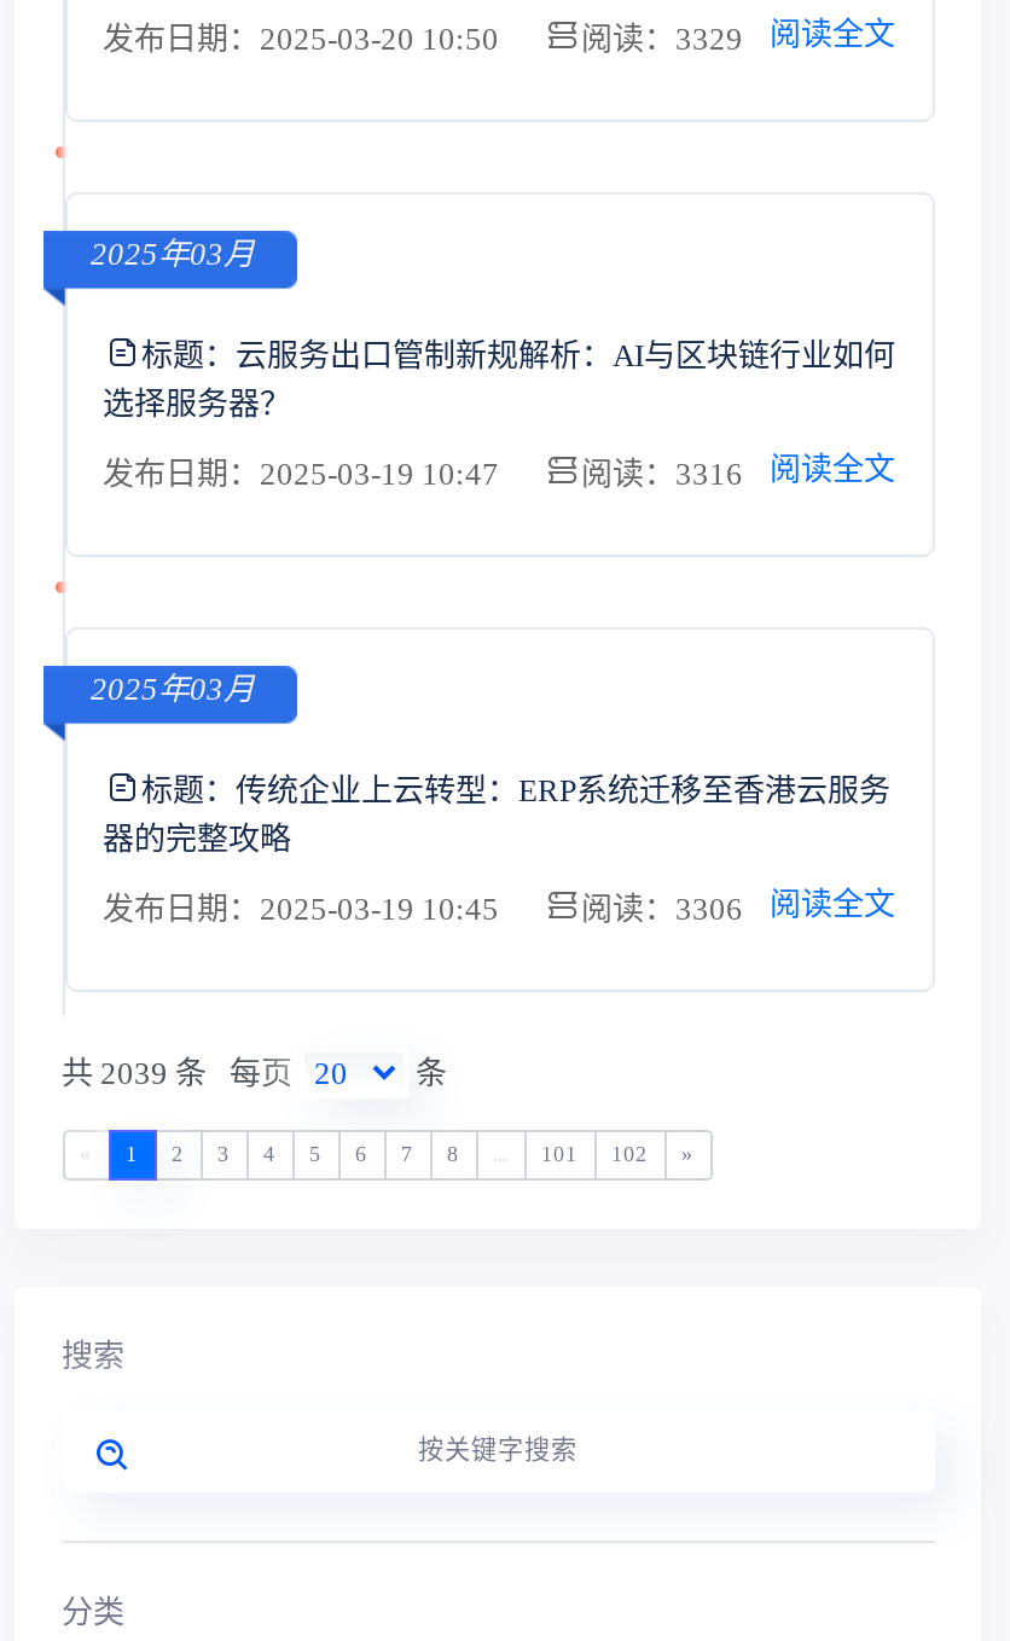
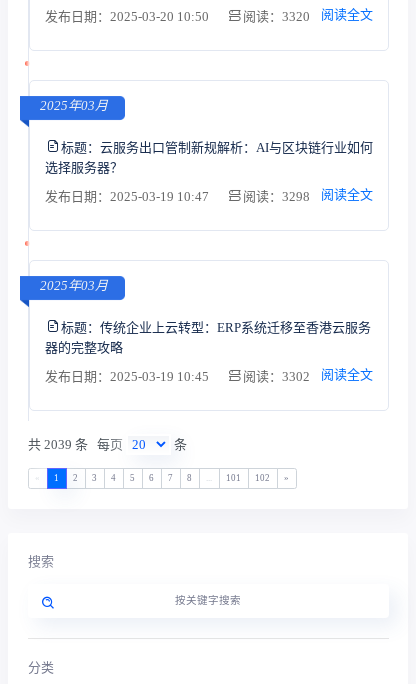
- 阅读：3329 阅读全文
+ 阅读：3320 阅读全文

- 阅读：3316 阅读全文
+ 阅读：3298 阅读全文

- 阅读：3306 阅读全文
+ 阅读：3302 阅读全文
